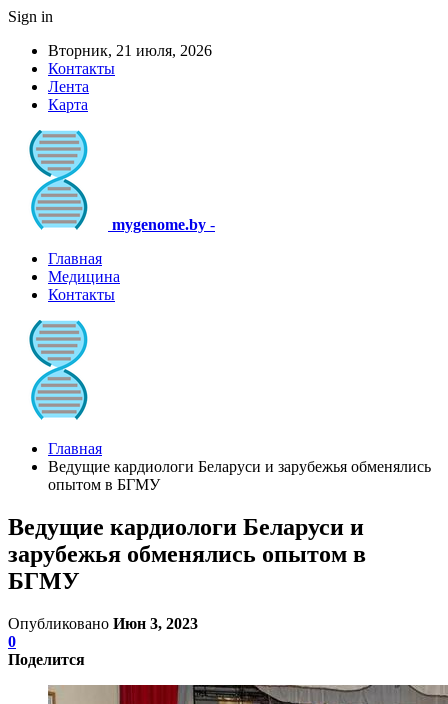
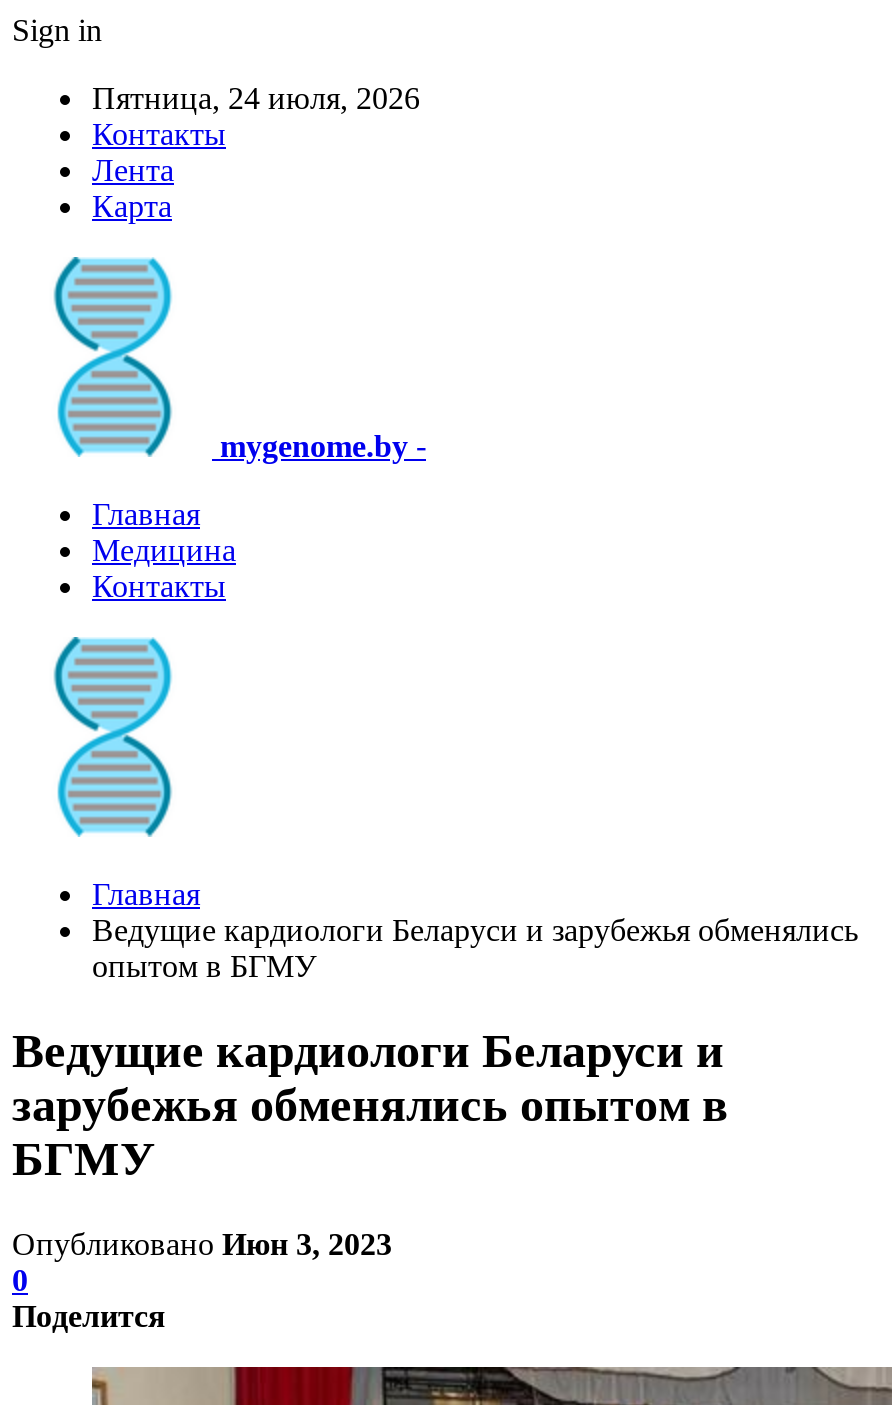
- Вторник, 21 июля, 2026
+ Пятница, 24 июля, 2026
